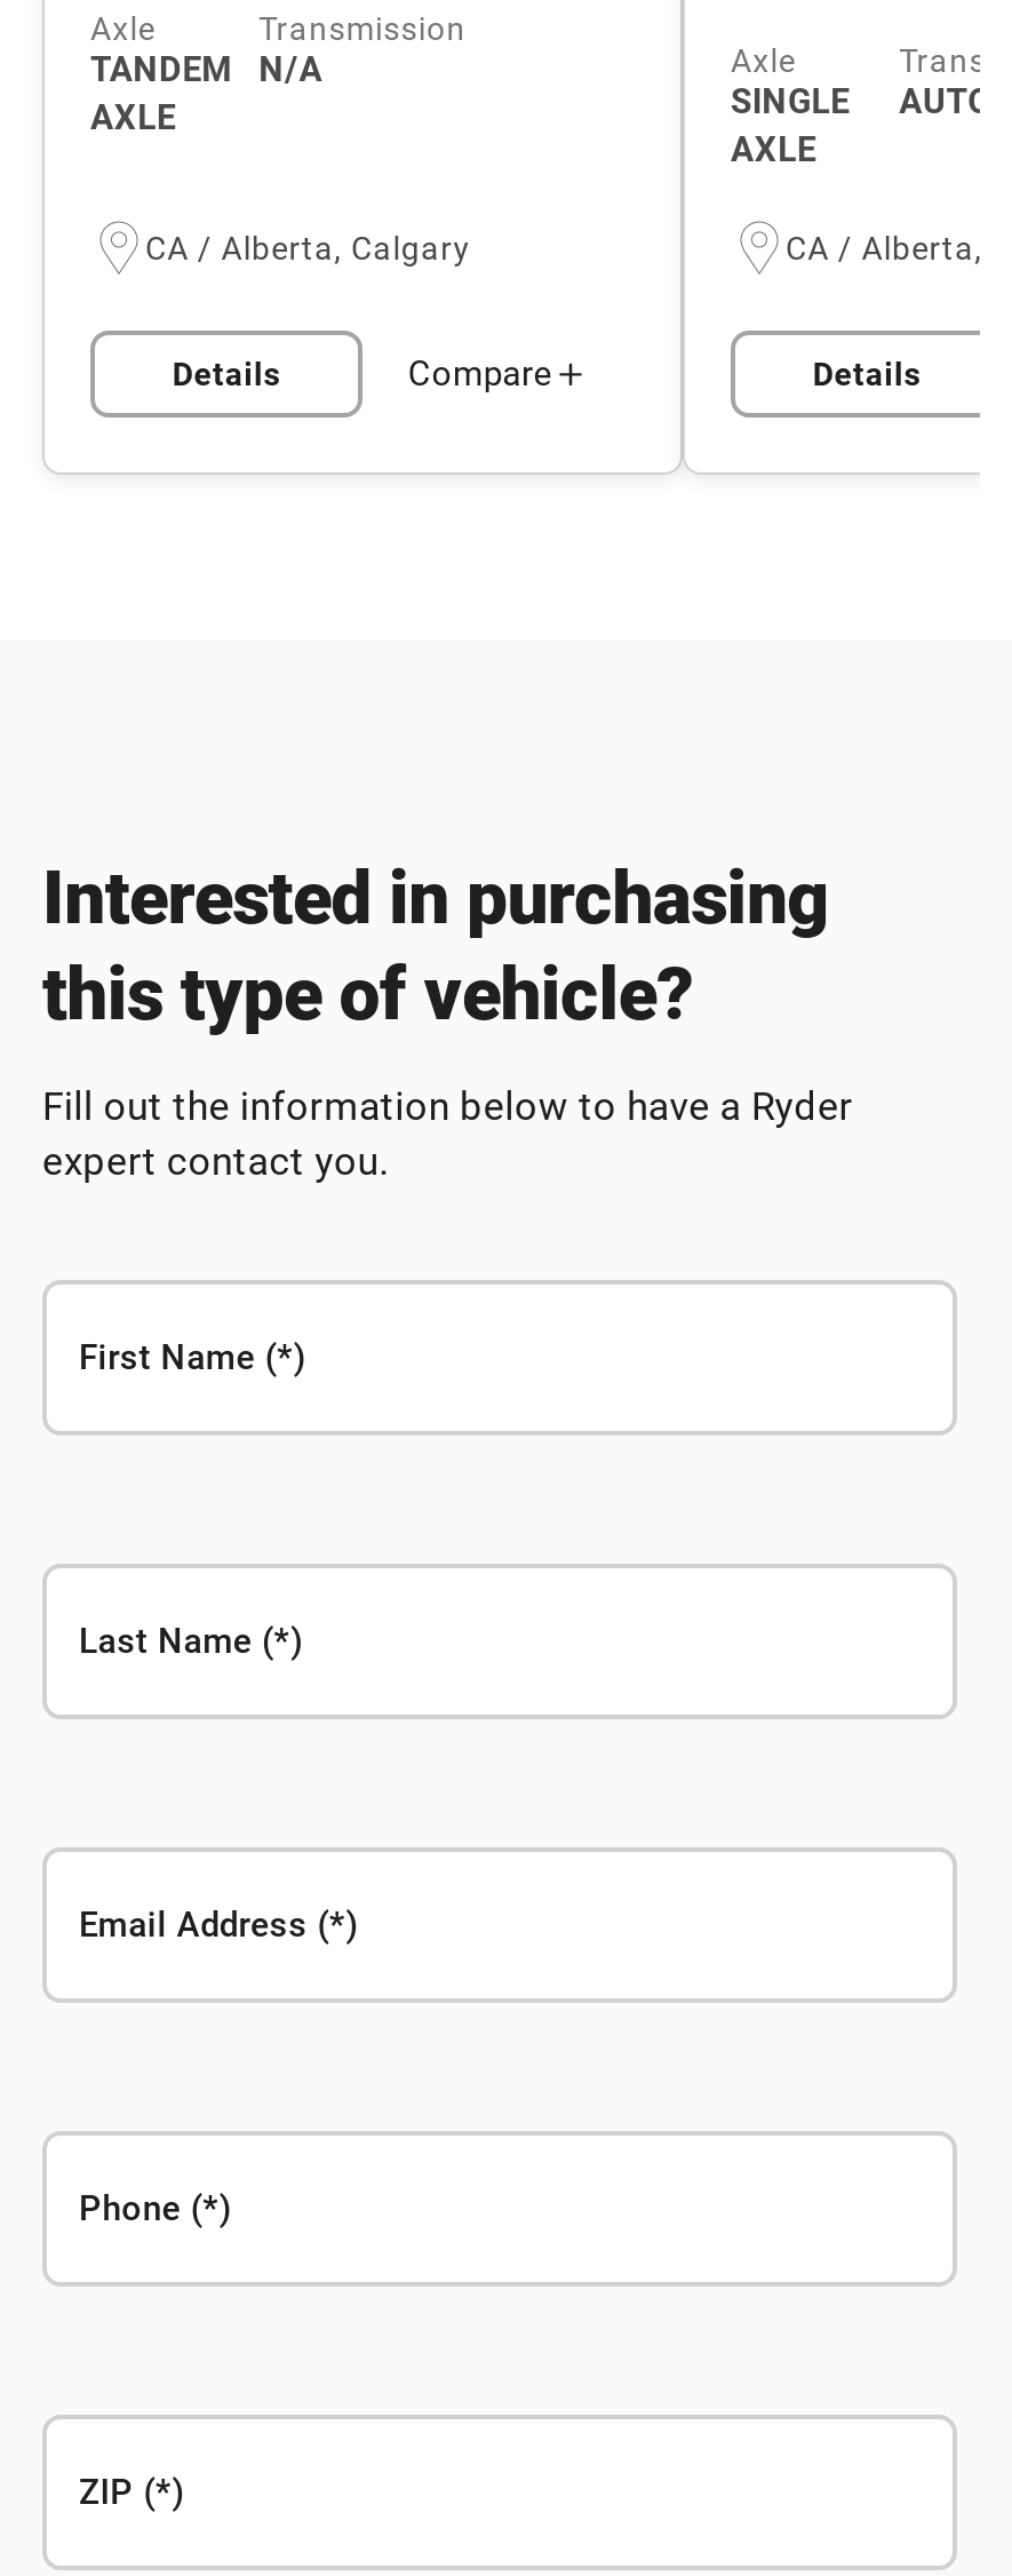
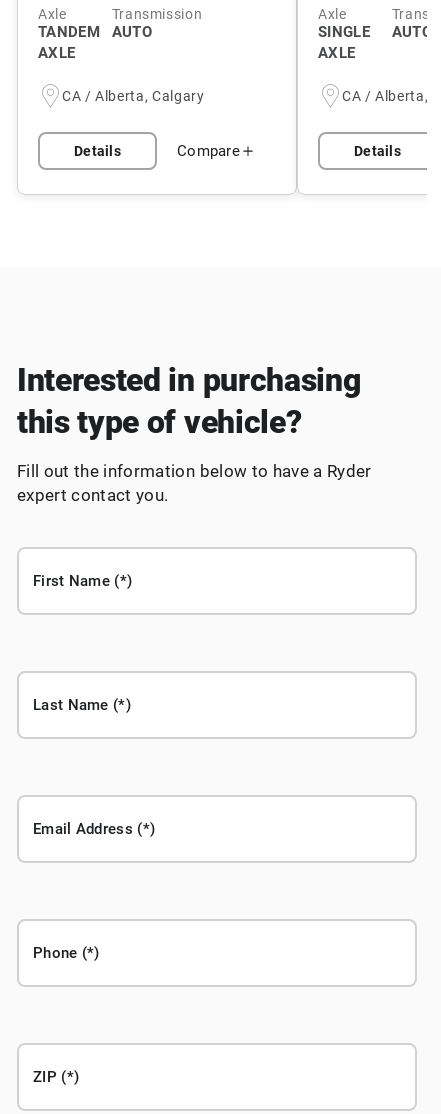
- N/A
+ AUTO
